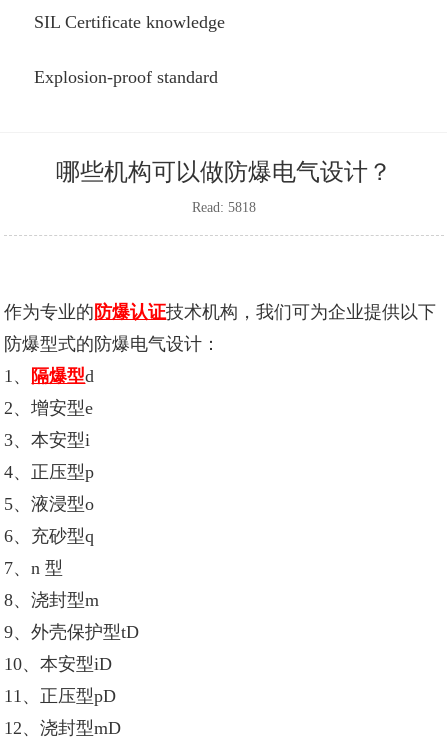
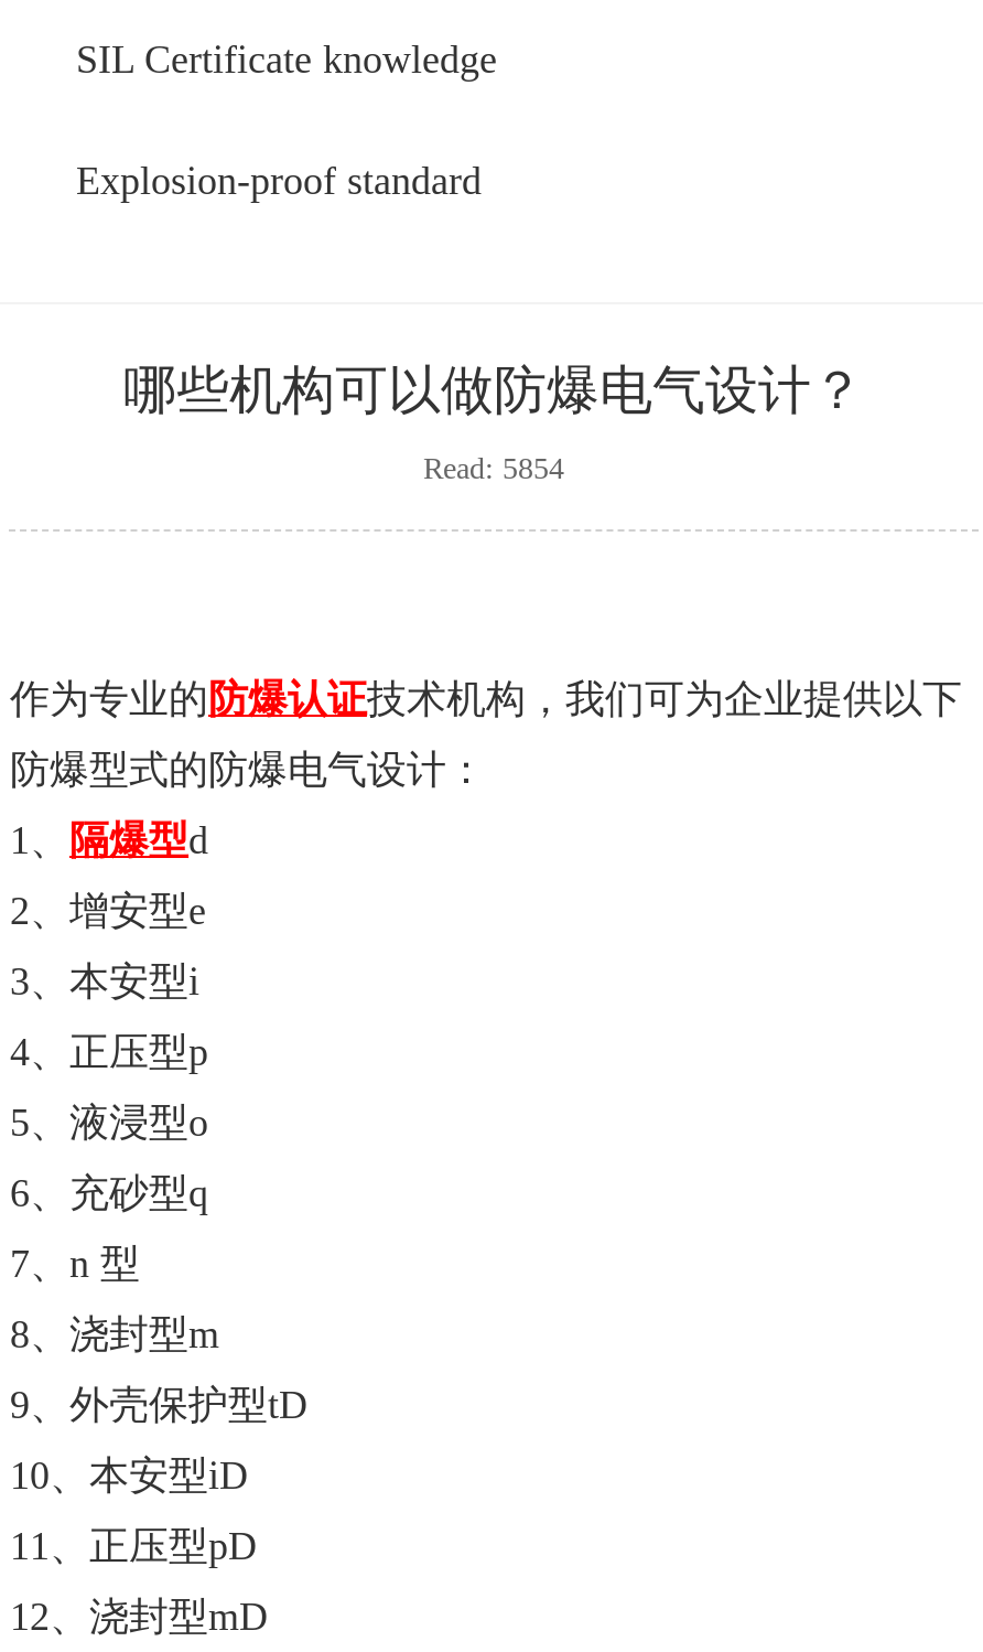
- Read: 5818
+ Read: 5854
